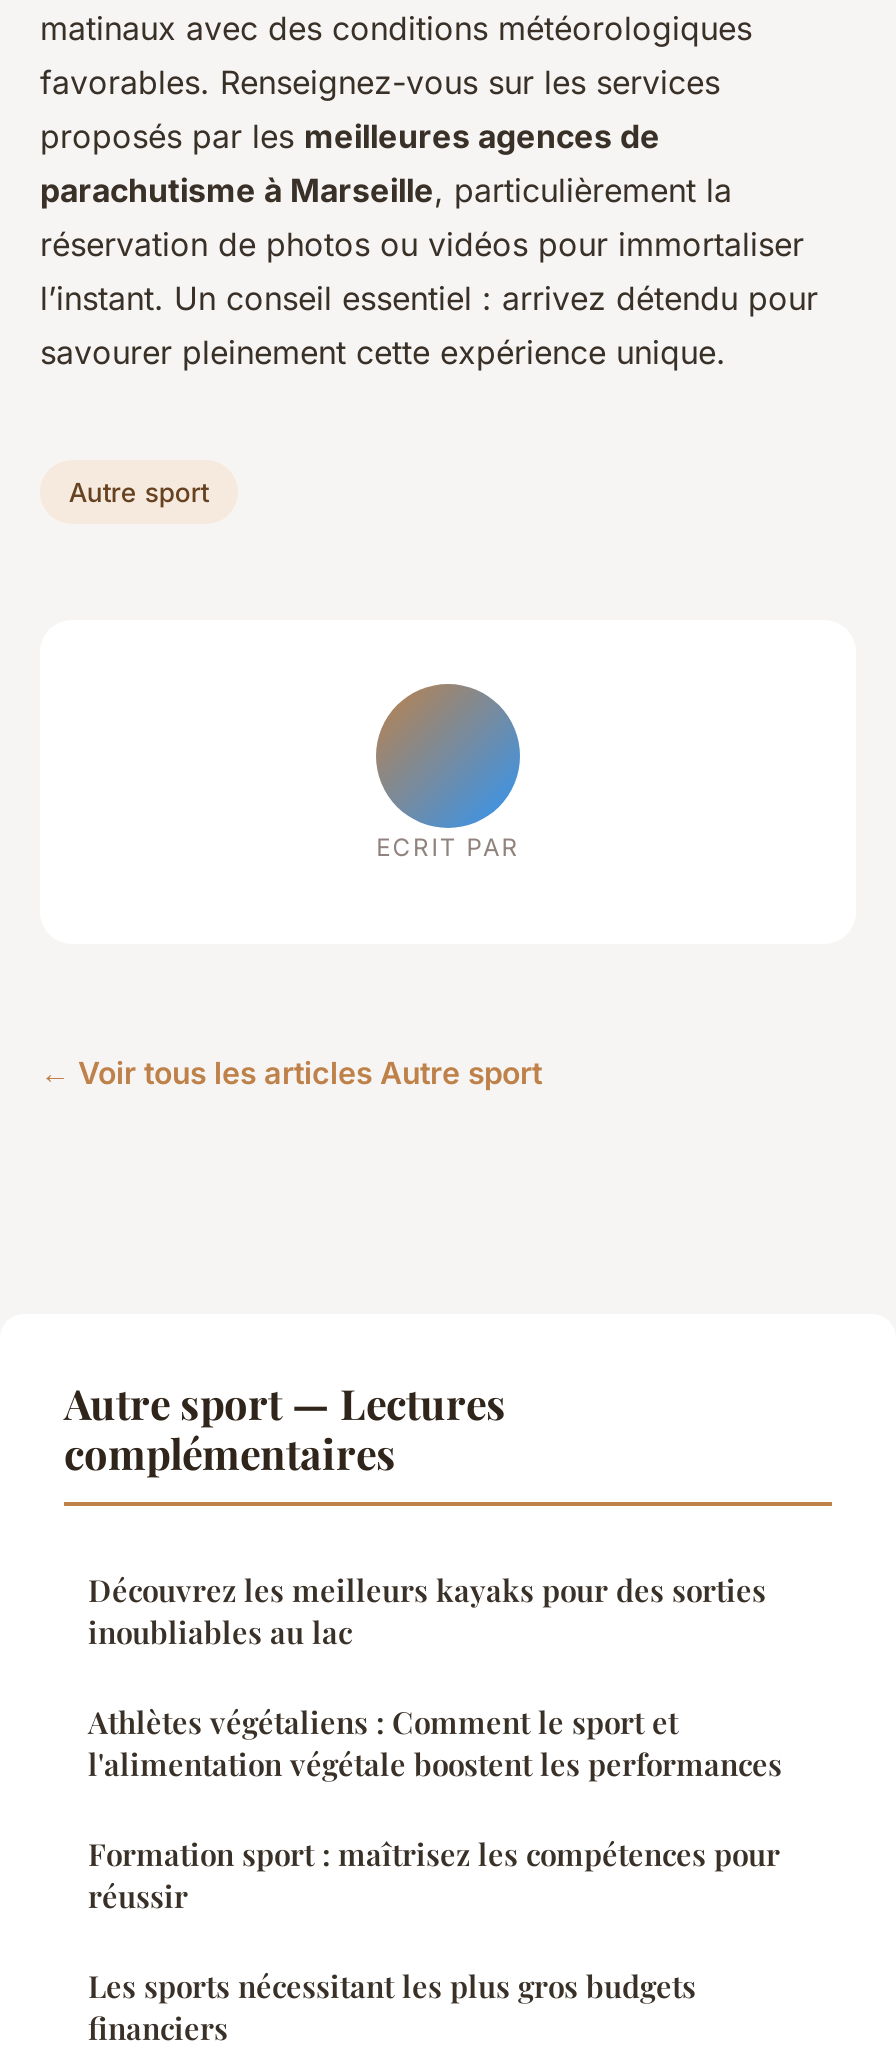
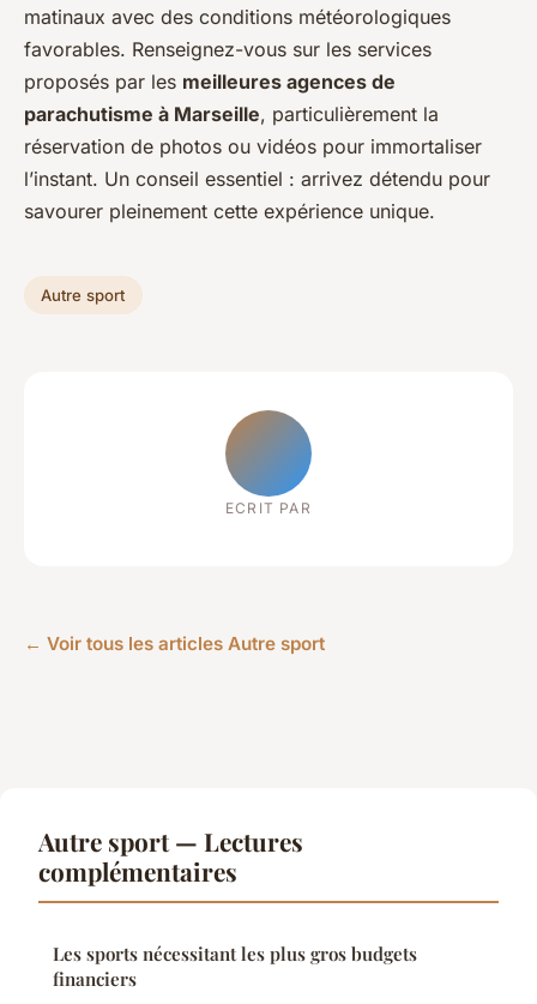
- Découvrez les meilleurs kayaks pour des sorties
- inoubliables au lac
- Athlètes végétaliens : Comment le sport et
- l'alimentation végétale boostent les performances
- Formation sport : maîtrisez les compétences pour
- réussir
